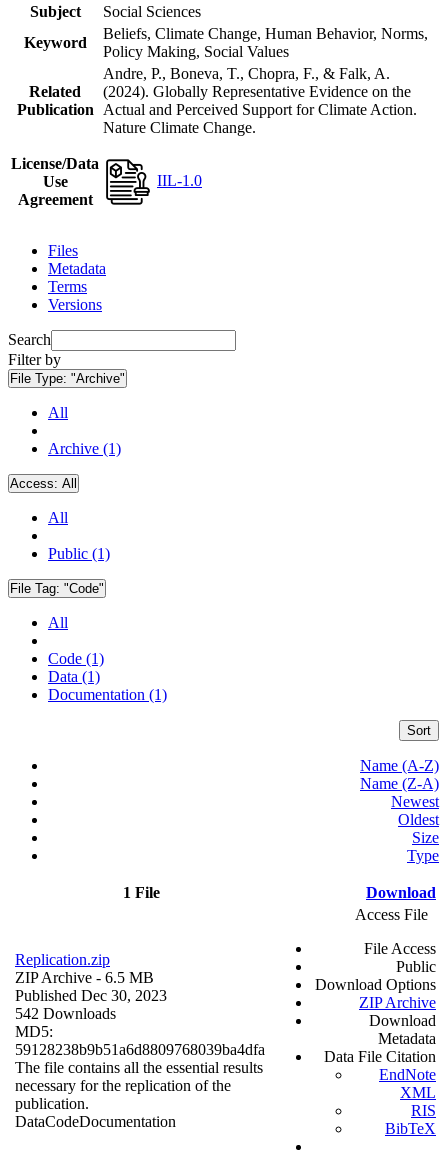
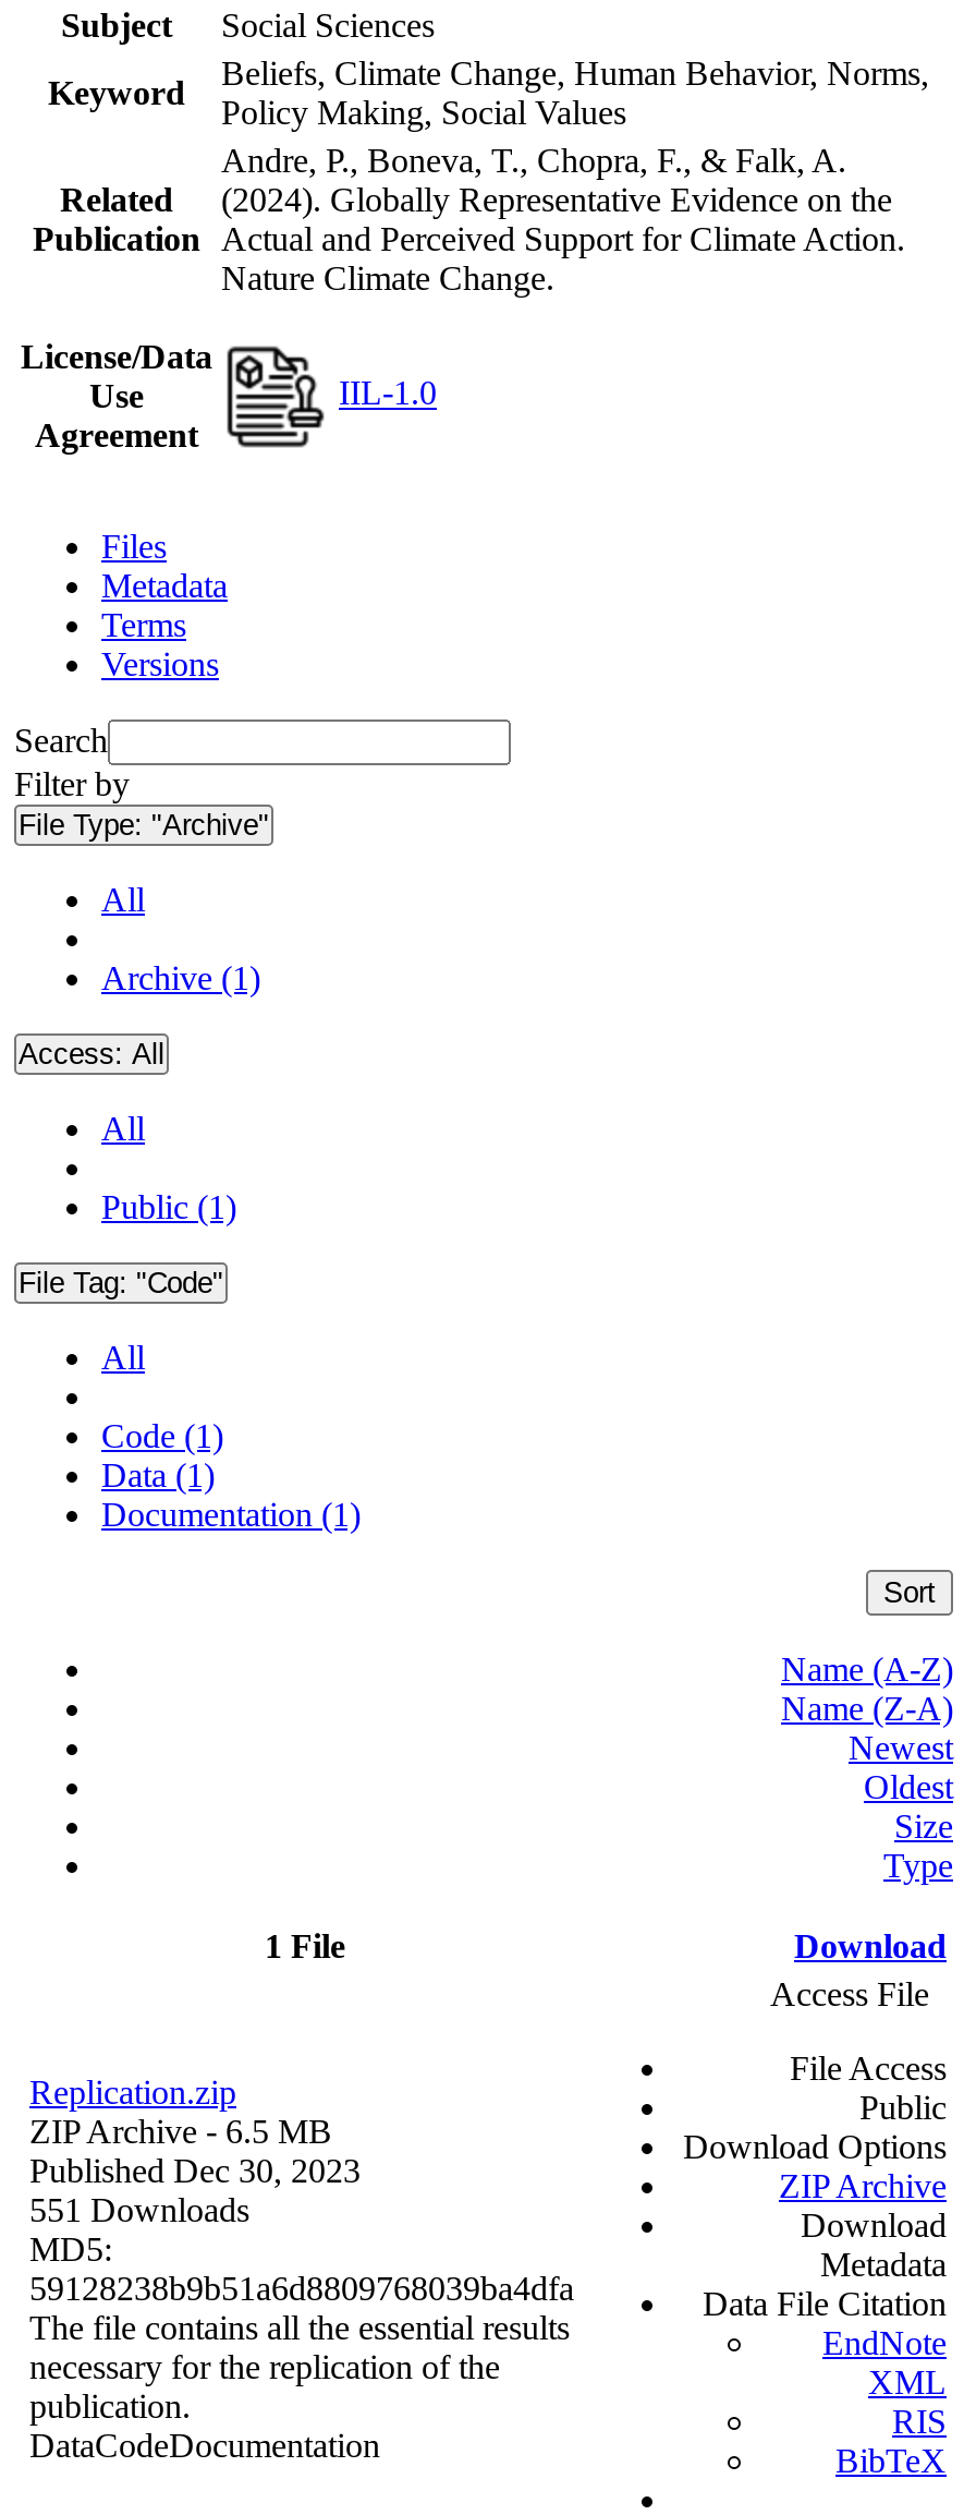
- 542 Downloads
+ 551 Downloads
